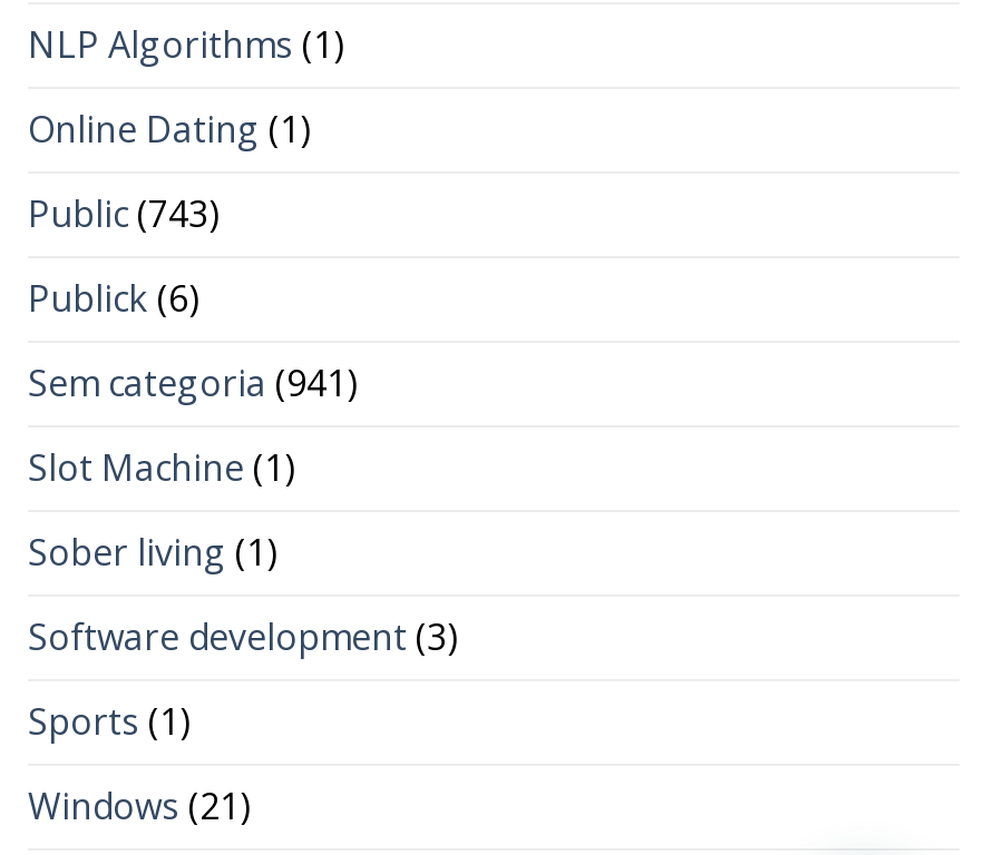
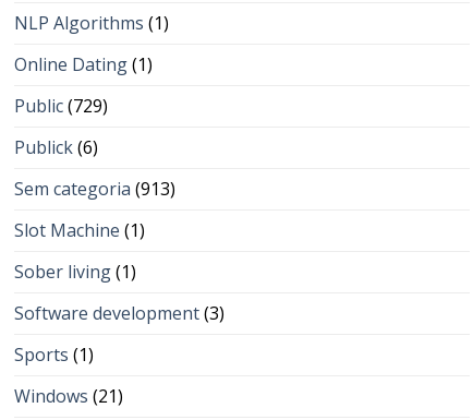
- Public (743)
+ Public (729)

- Sem categoria (941)
+ Sem categoria (913)
